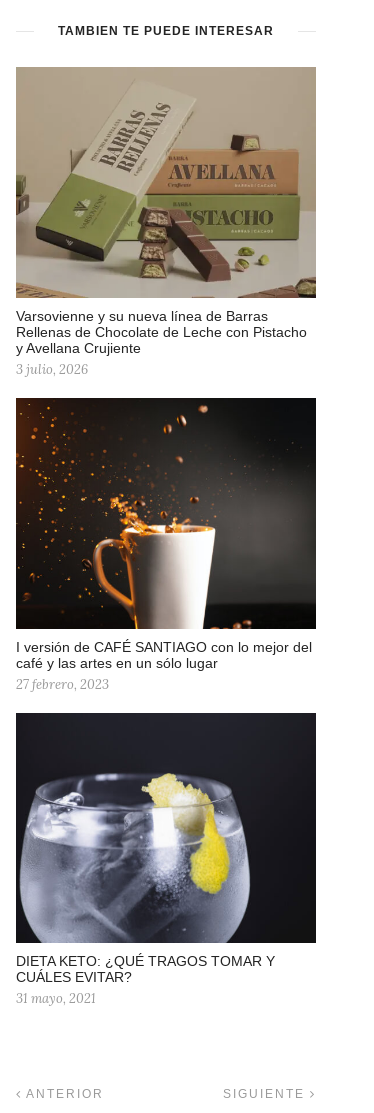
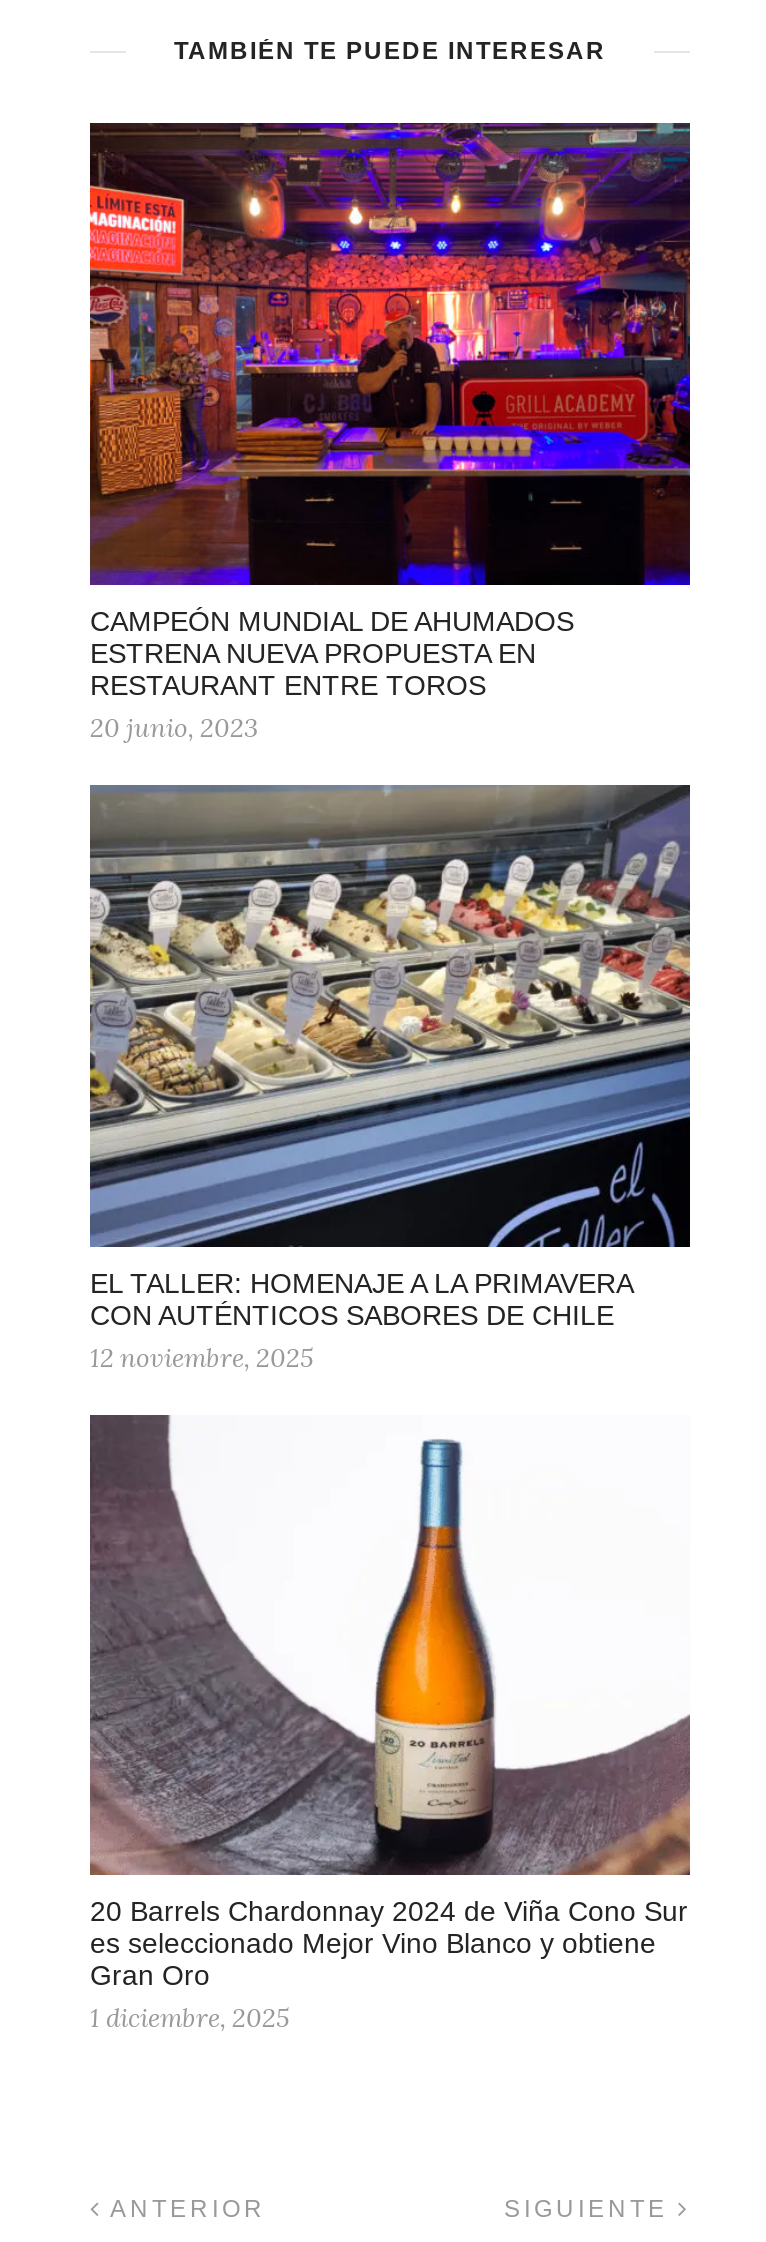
- [image]
- Varsovienne y su nueva línea de Barras
- Rellenas de Chocolate de Leche con Pistacho
- y Avellana Crujiente
- 3 julio, 2026
+ [image]
+ CAMPEÓN MUNDIAL DE AHUMADOS
+ ESTRENA NUEVA PROPUESTA EN
+ RESTAURANT ENTRE TOROS
+ 20 junio, 2023

- [image]
- I versión de CAFÉ SANTIAGO con lo mejor del
- café y las artes en un sólo lugar
- 27 febrero, 2023
+ [image]
+ EL TALLER: HOMENAJE A LA PRIMAVERA
+ CON AUTÉNTICOS SABORES DE CHILE
+ 12 noviembre, 2025

- [image]
- DIETA KETO: ¿QUÉ TRAGOS TOMAR Y
- CUÁLES EVITAR?
- 31 mayo, 2021
+ [image]
+ 20 Barrels Chardonnay 2024 de Viña Cono Sur
+ es seleccionado Mejor Vino Blanco y obtiene
+ Gran Oro
+ 1 diciembre, 2025
